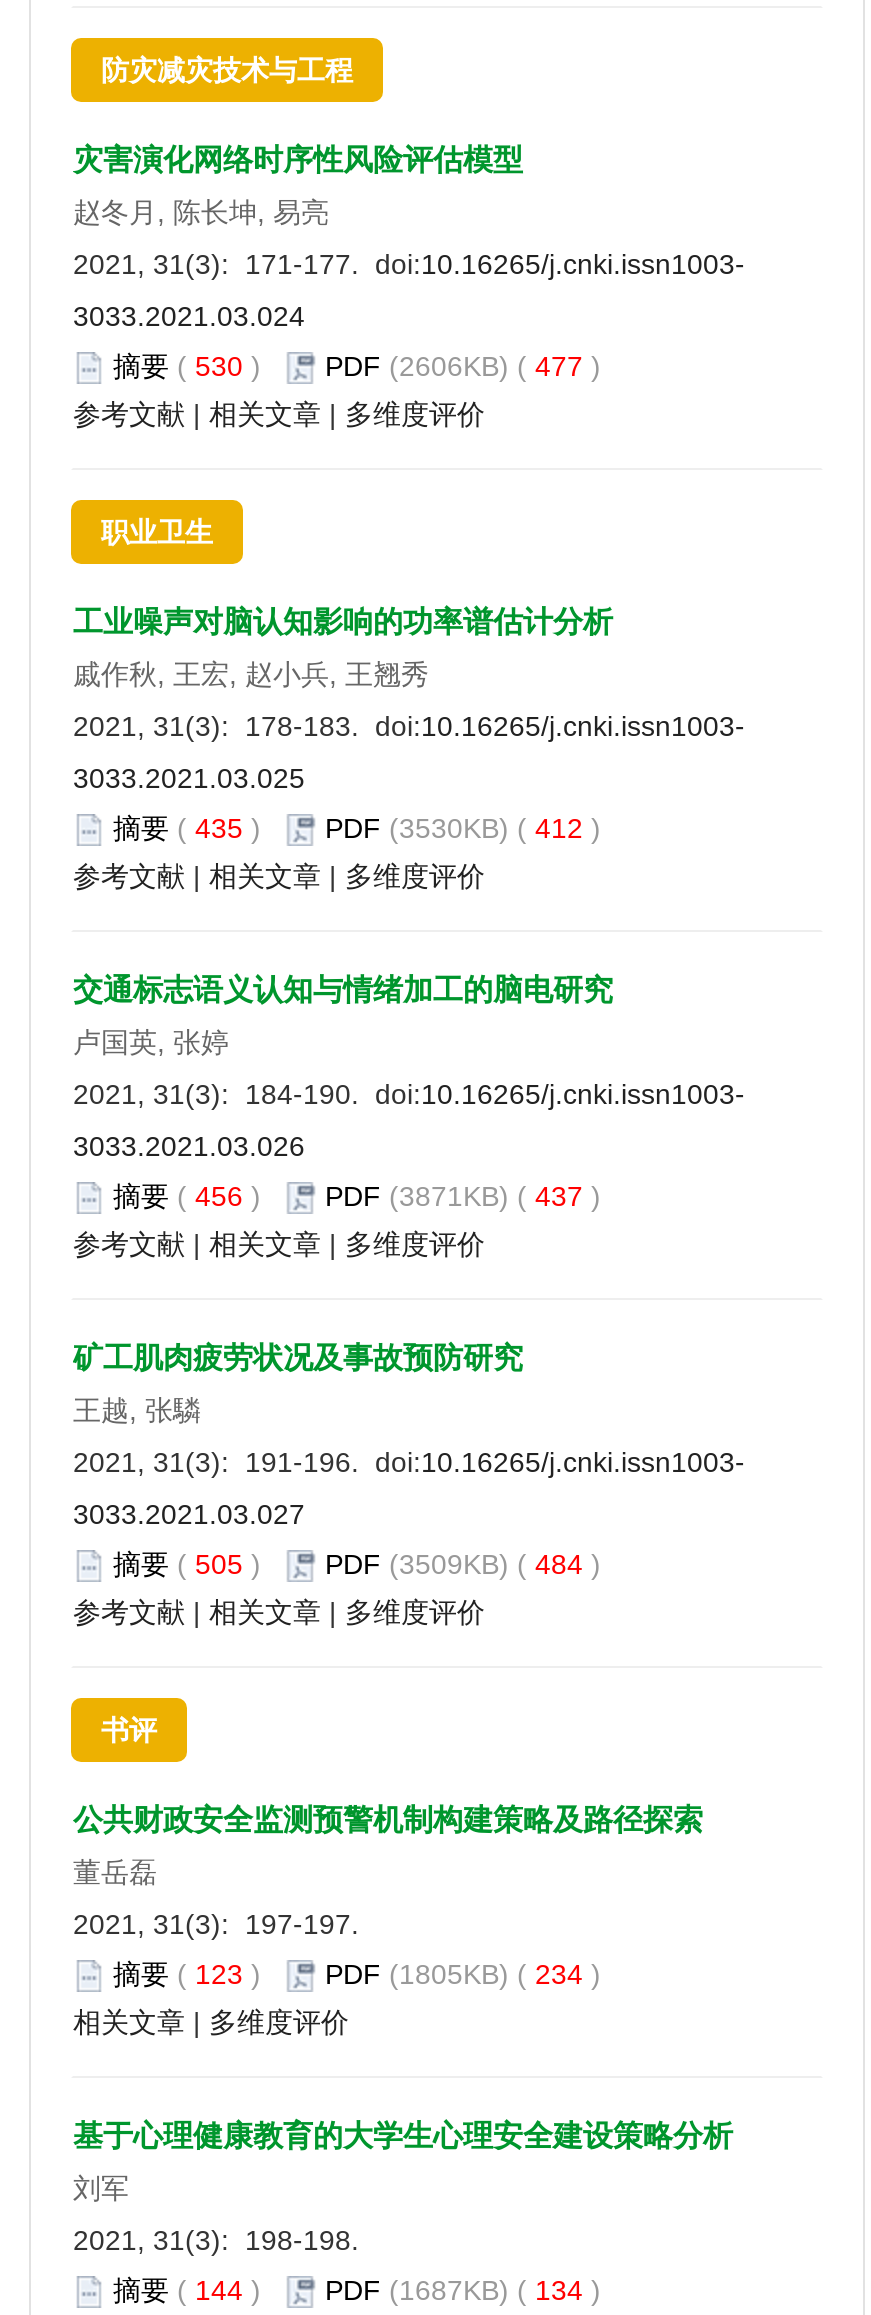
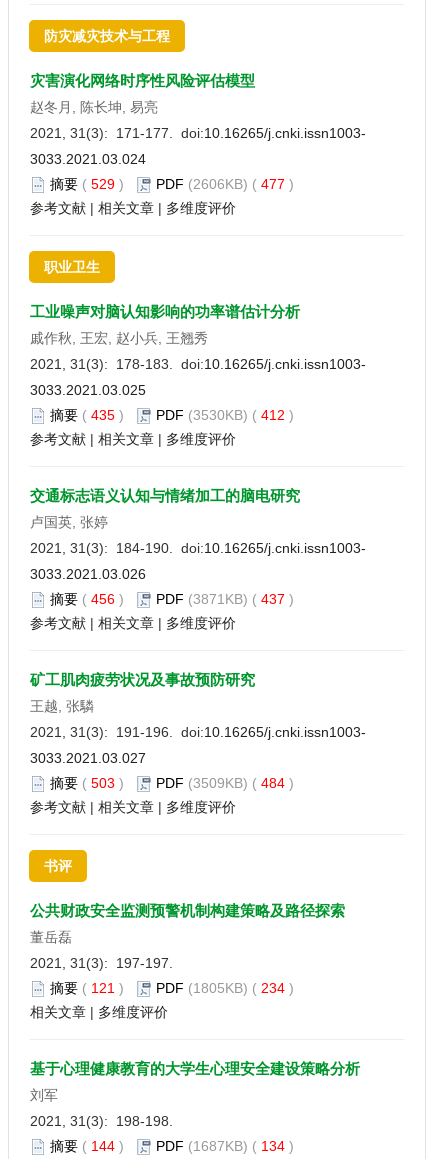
- 摘要(530) PDF (2606KB) (477)
+ 摘要(529) PDF (2606KB) (477)

- 摘要(505) PDF (3509KB) (484)
+ 摘要(503) PDF (3509KB) (484)

- 摘要(123) PDF (1805KB) (234)
+ 摘要(121) PDF (1805KB) (234)
